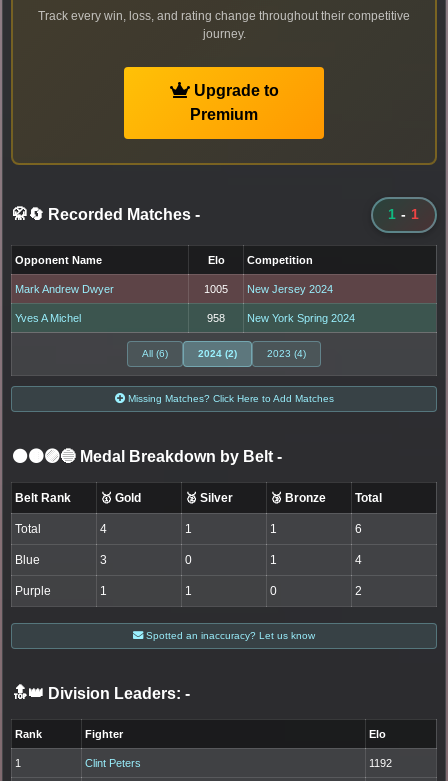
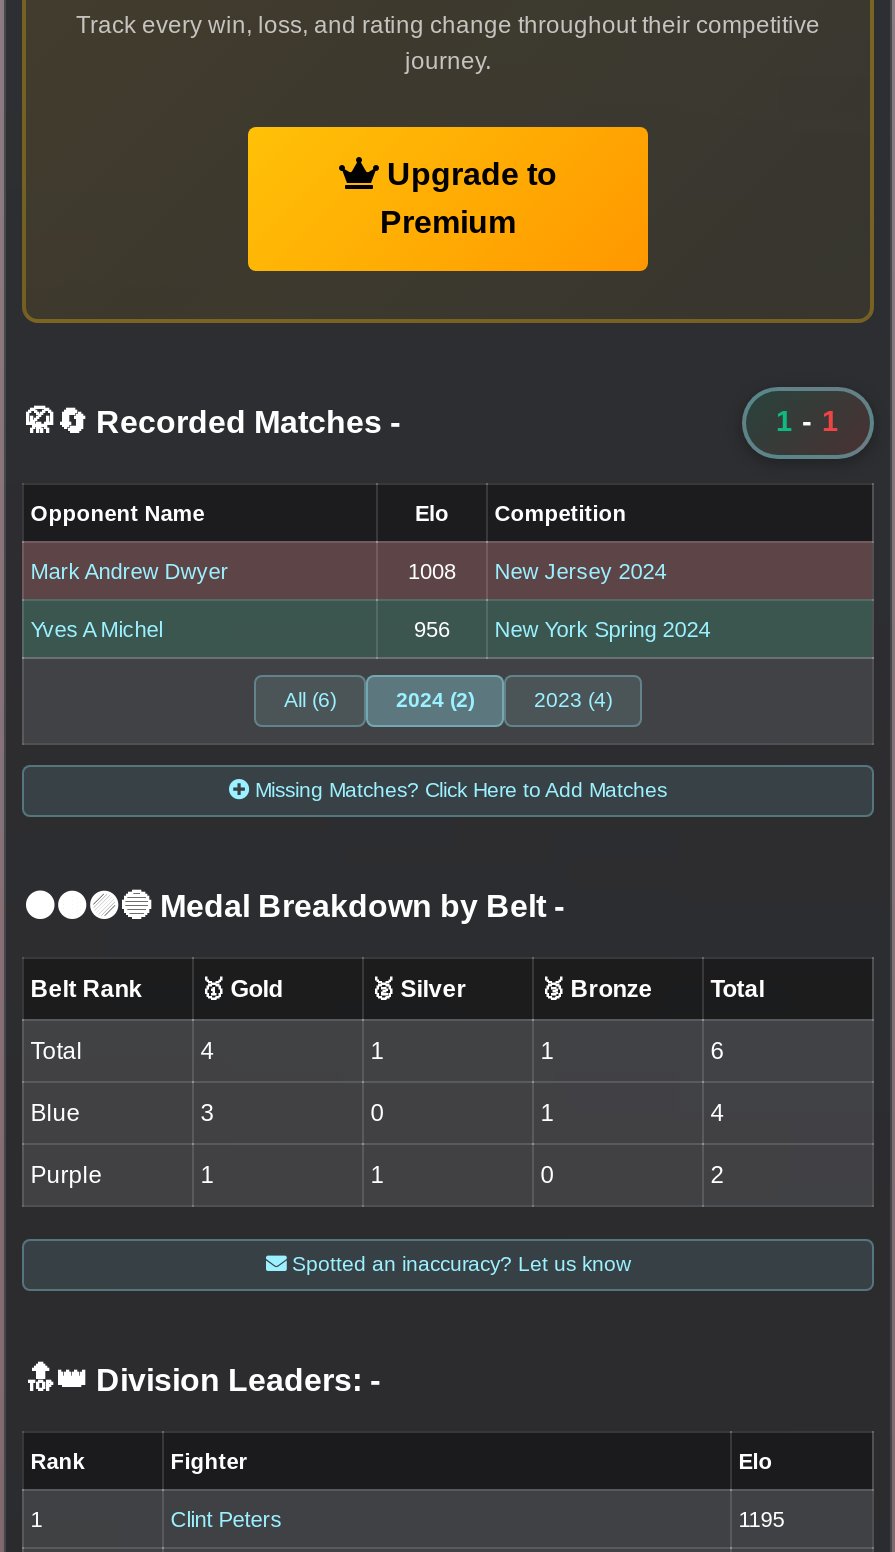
- 1005 New Jersey 2024
+ 1008 New Jersey 2024

- 958 New York Spring 2024
+ 956 New York Spring 2024

- 1192
+ 1195
